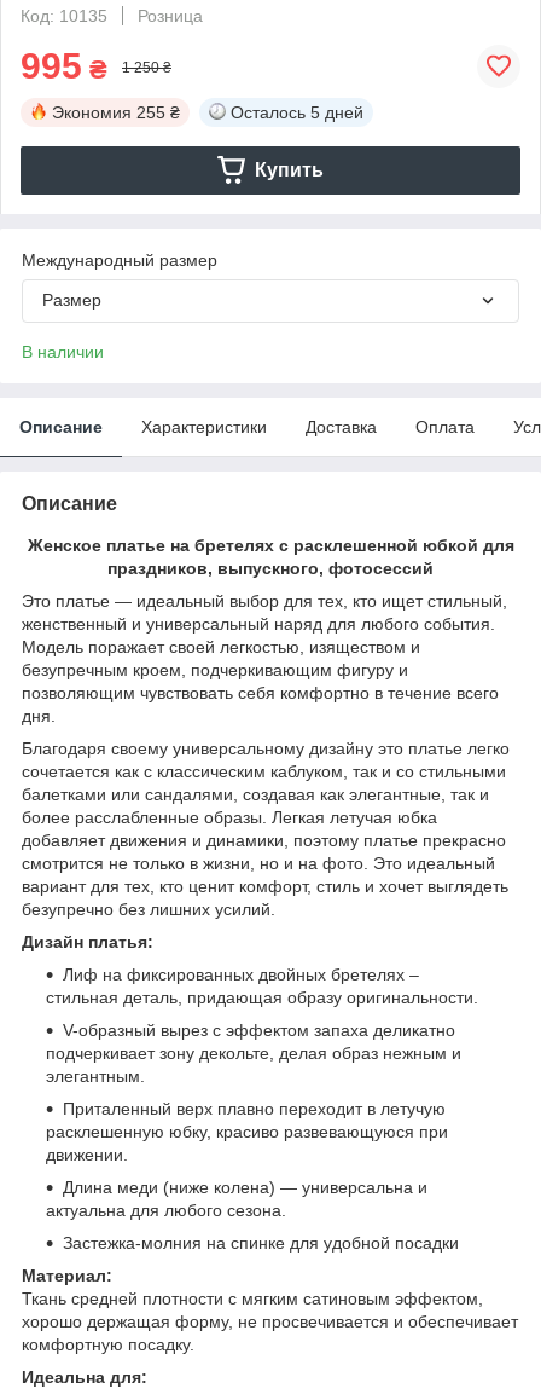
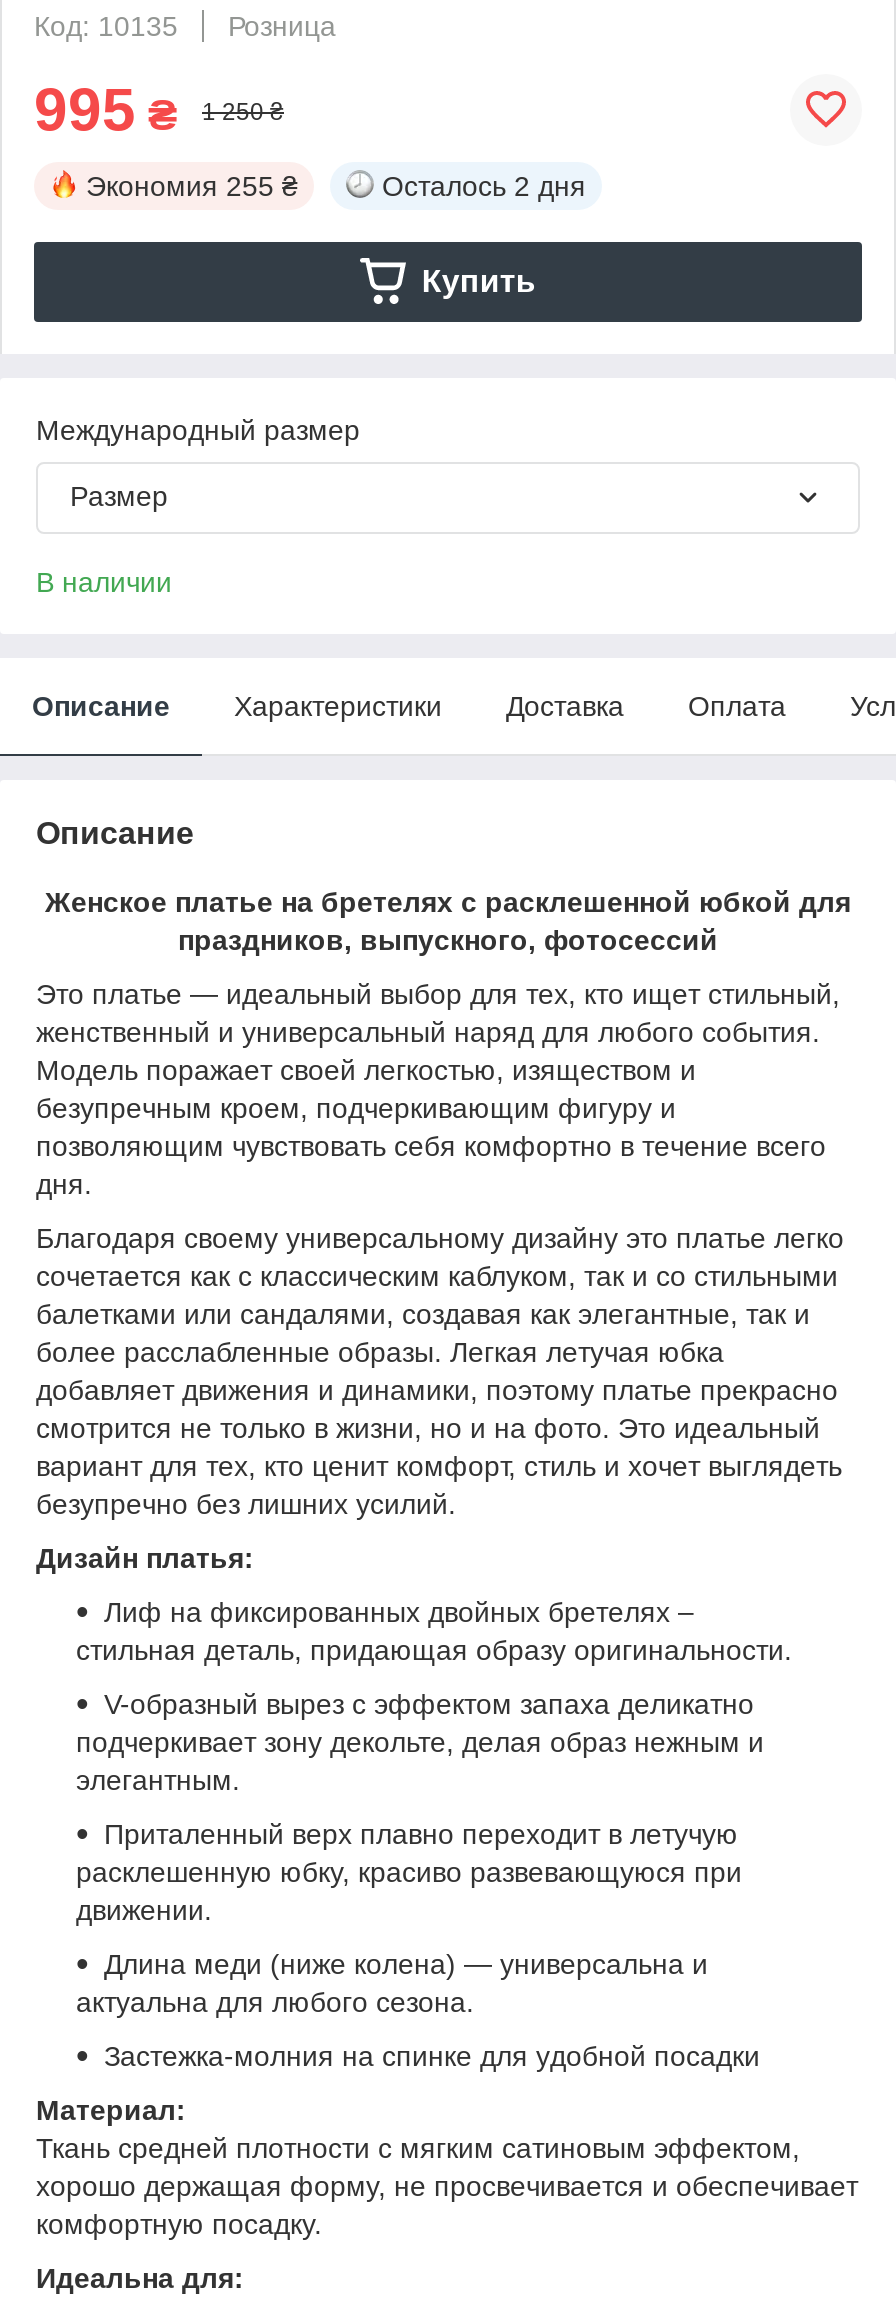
- Осталось 5 дней
+ Осталось 2 дня
